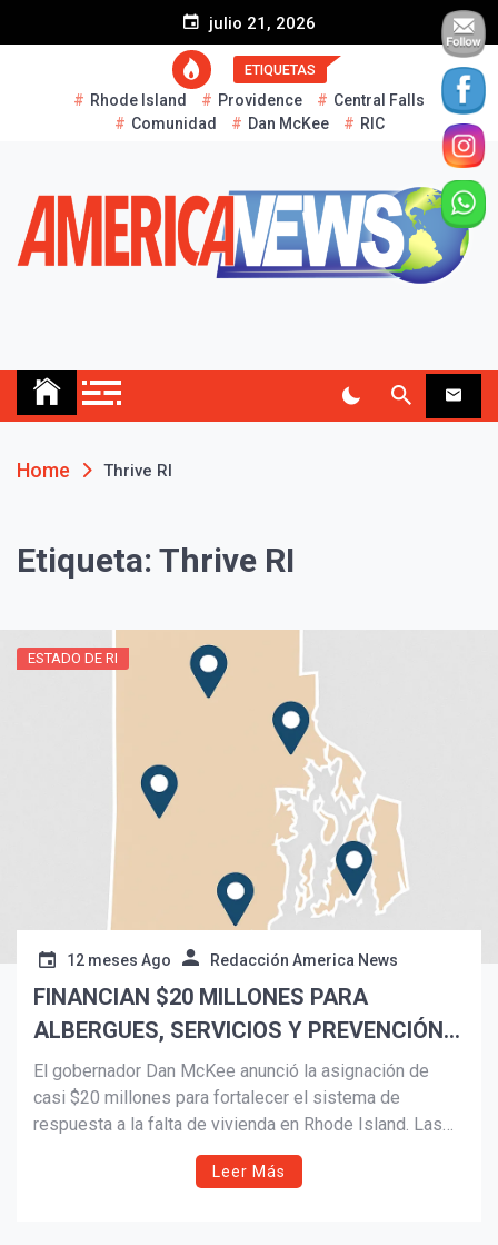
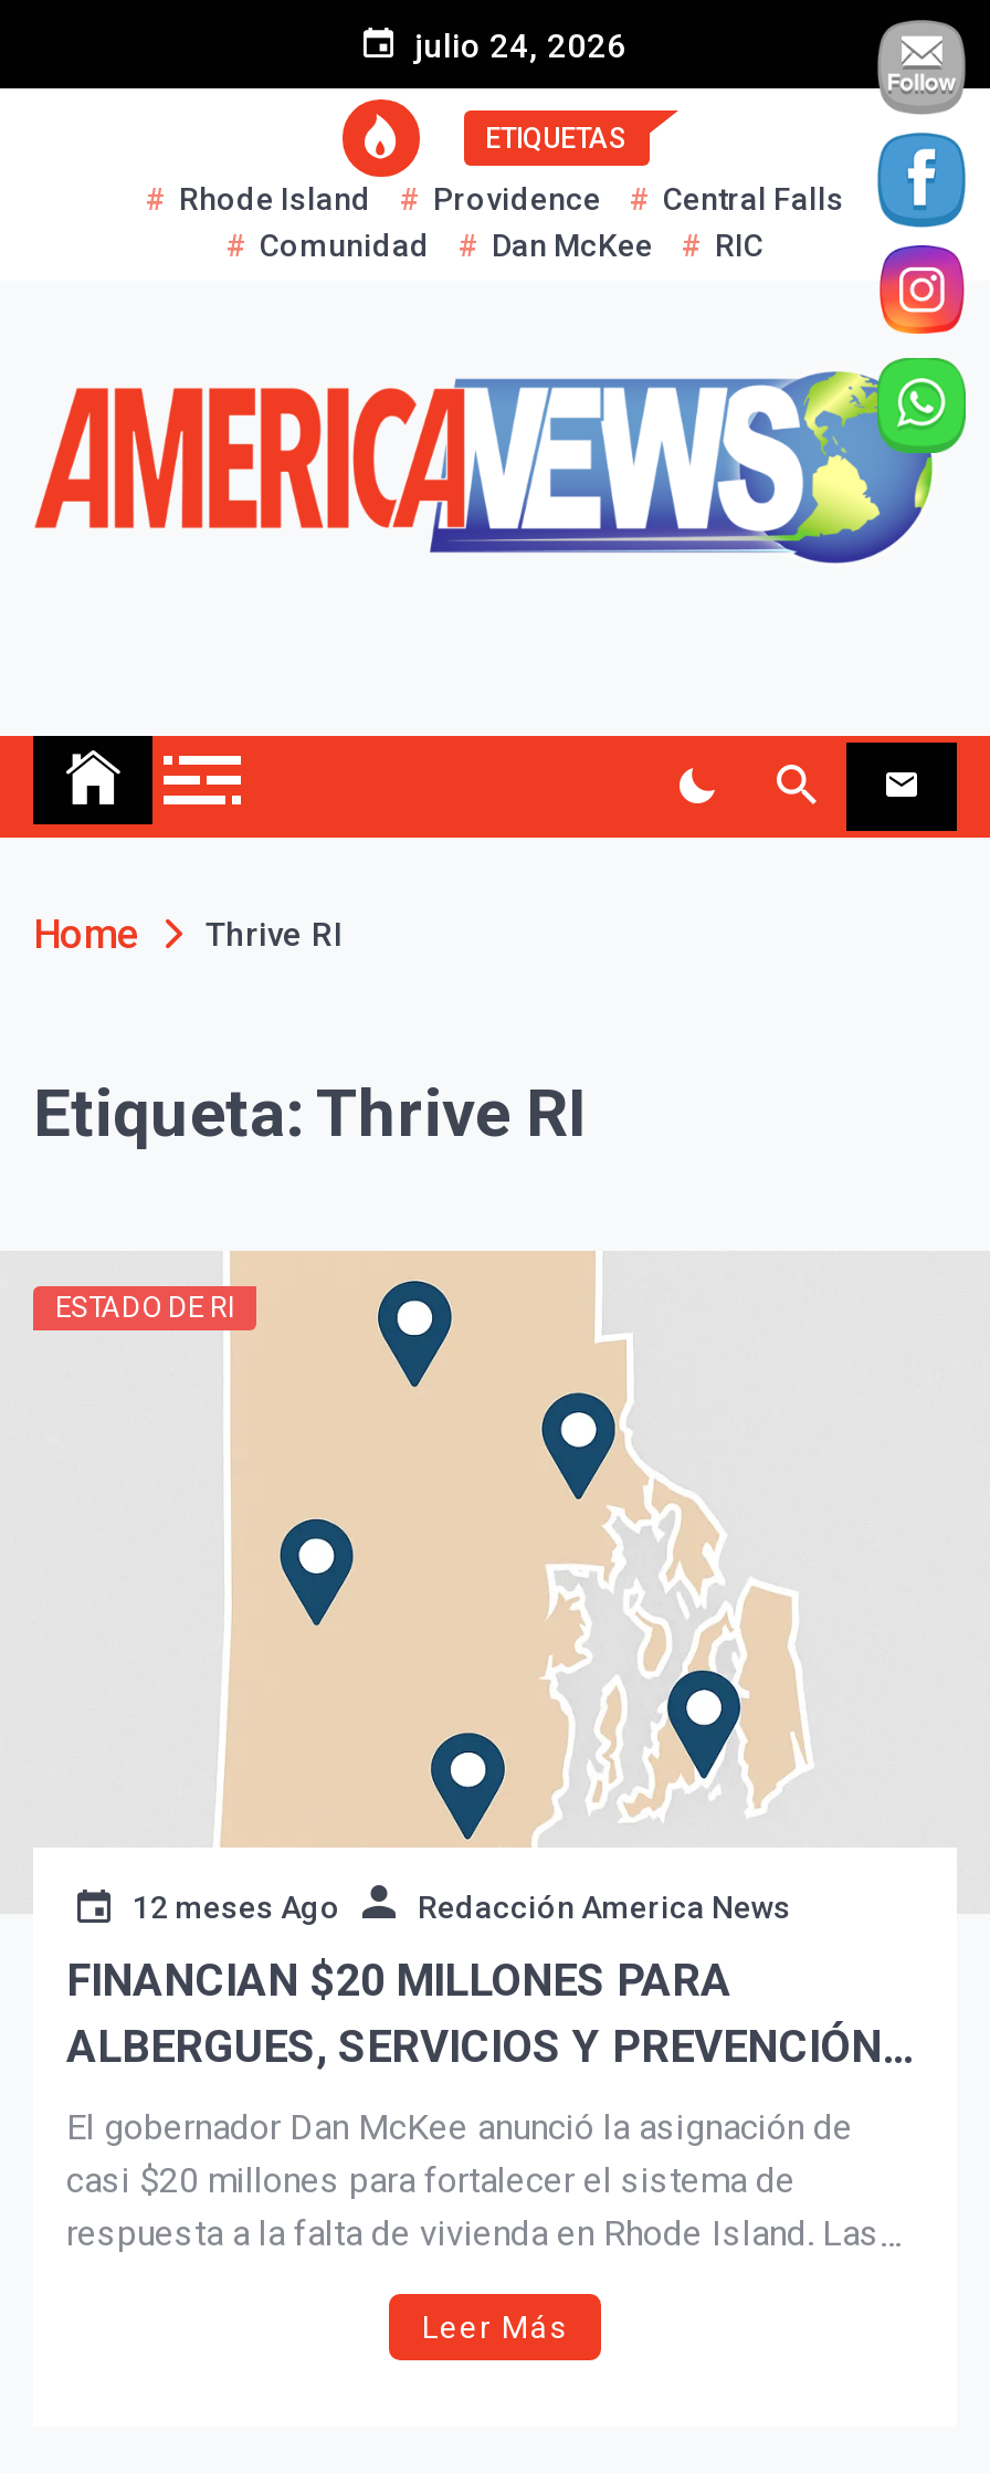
- julio 21, 2026
+ julio 24, 2026
